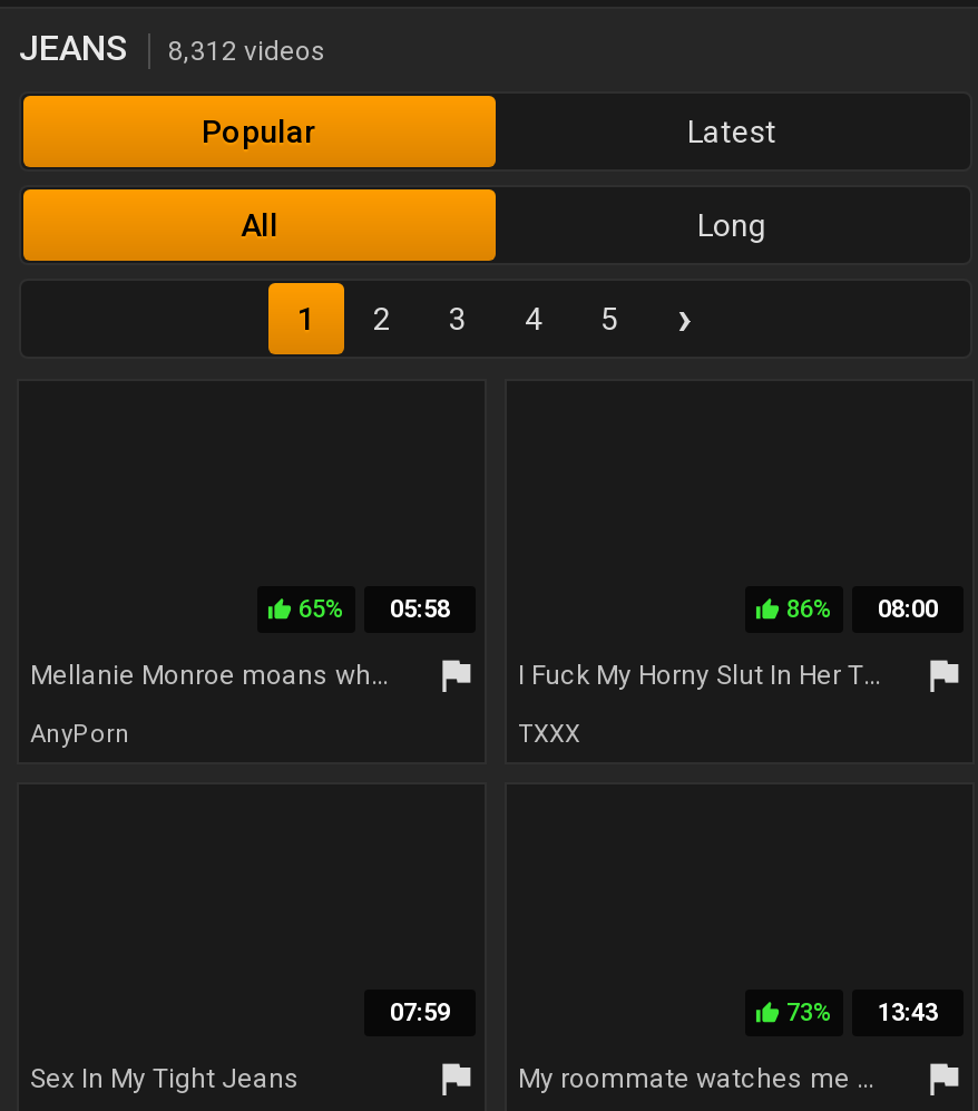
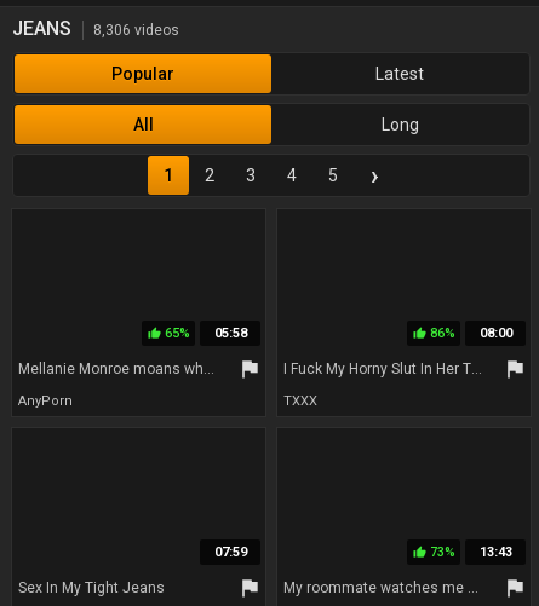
- JEANS 8,312 videos
+ JEANS 8,306 videos
